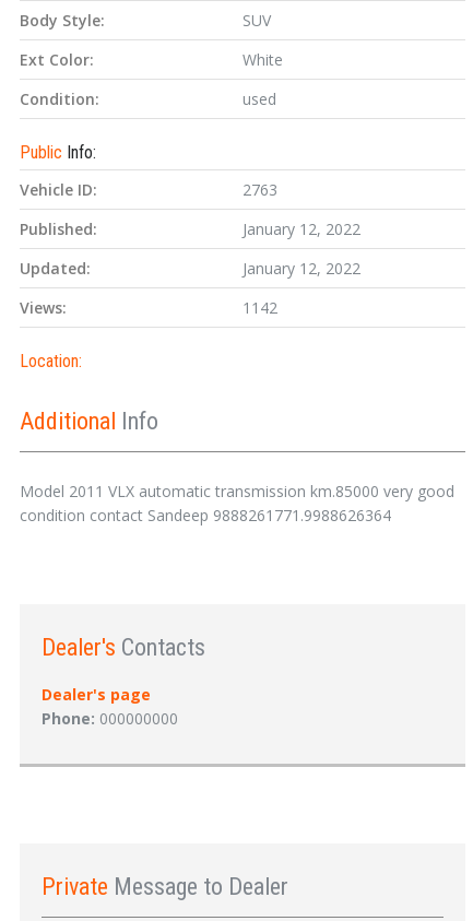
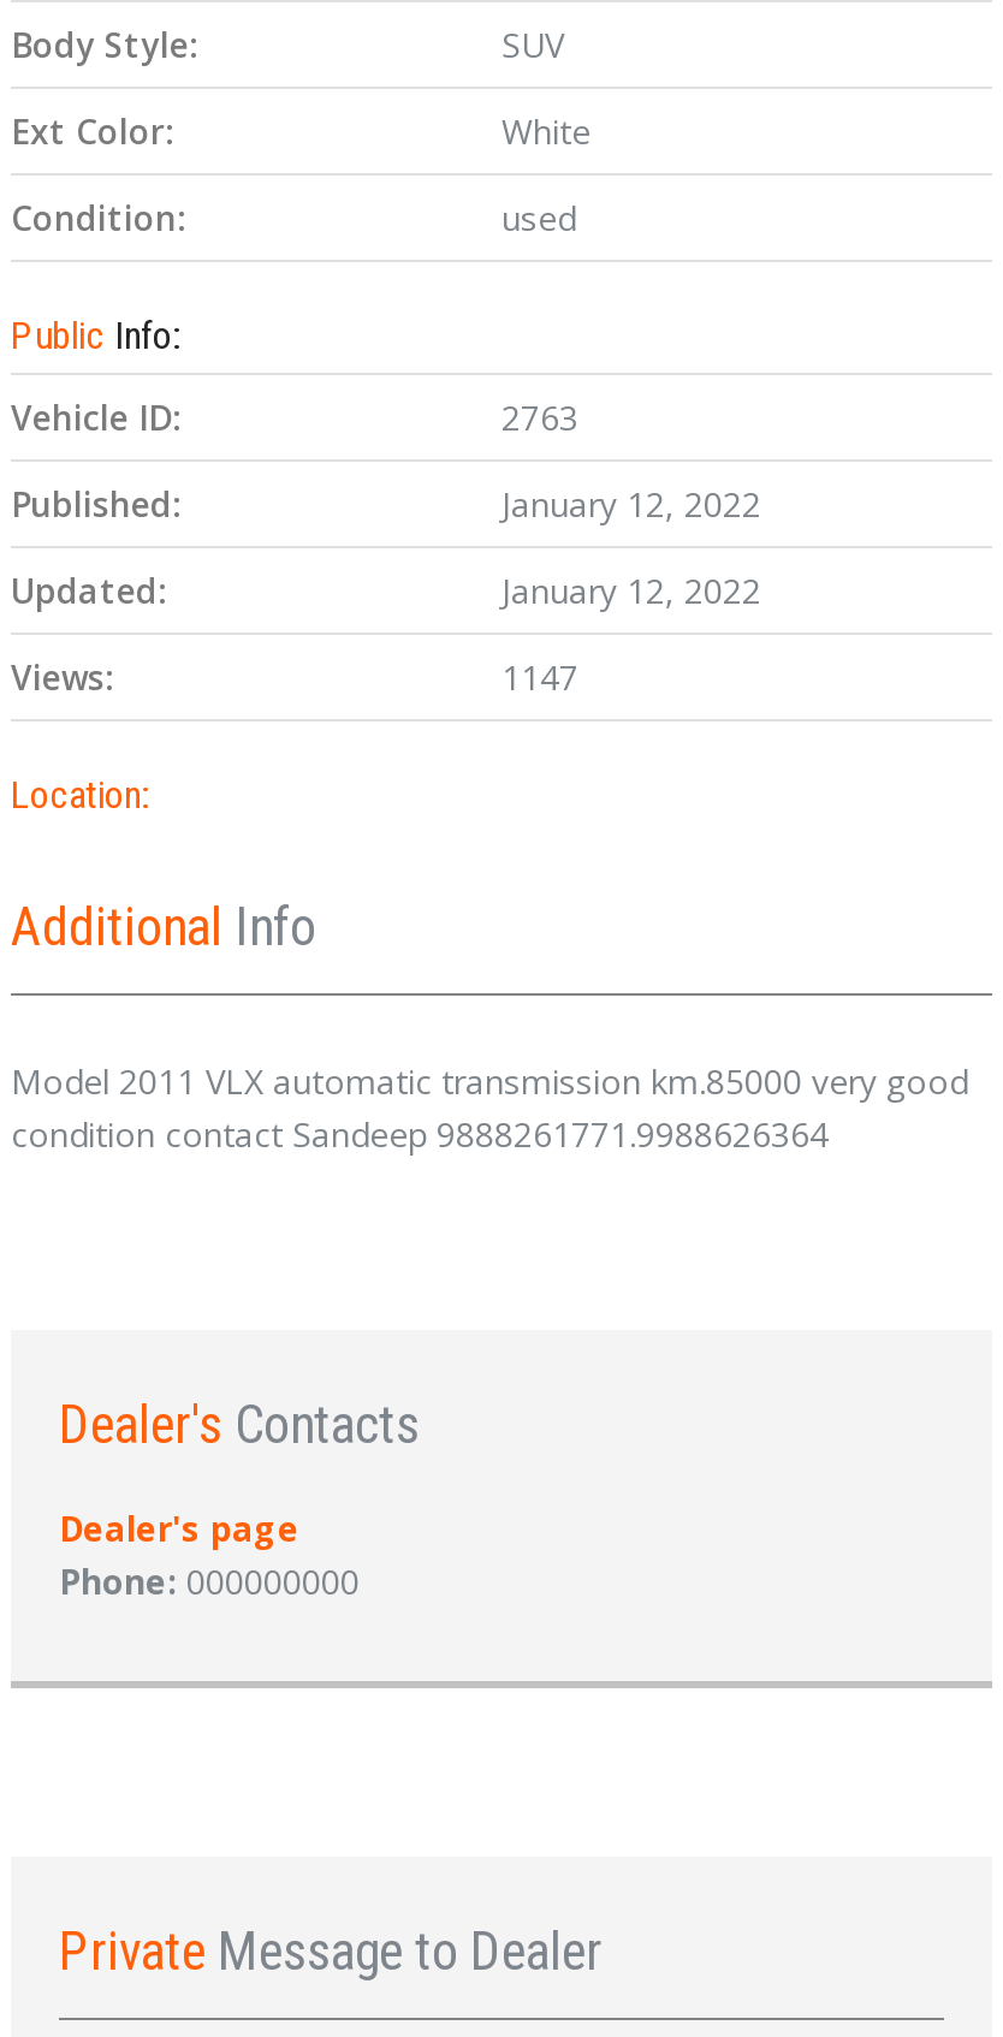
- 1142
+ 1147
